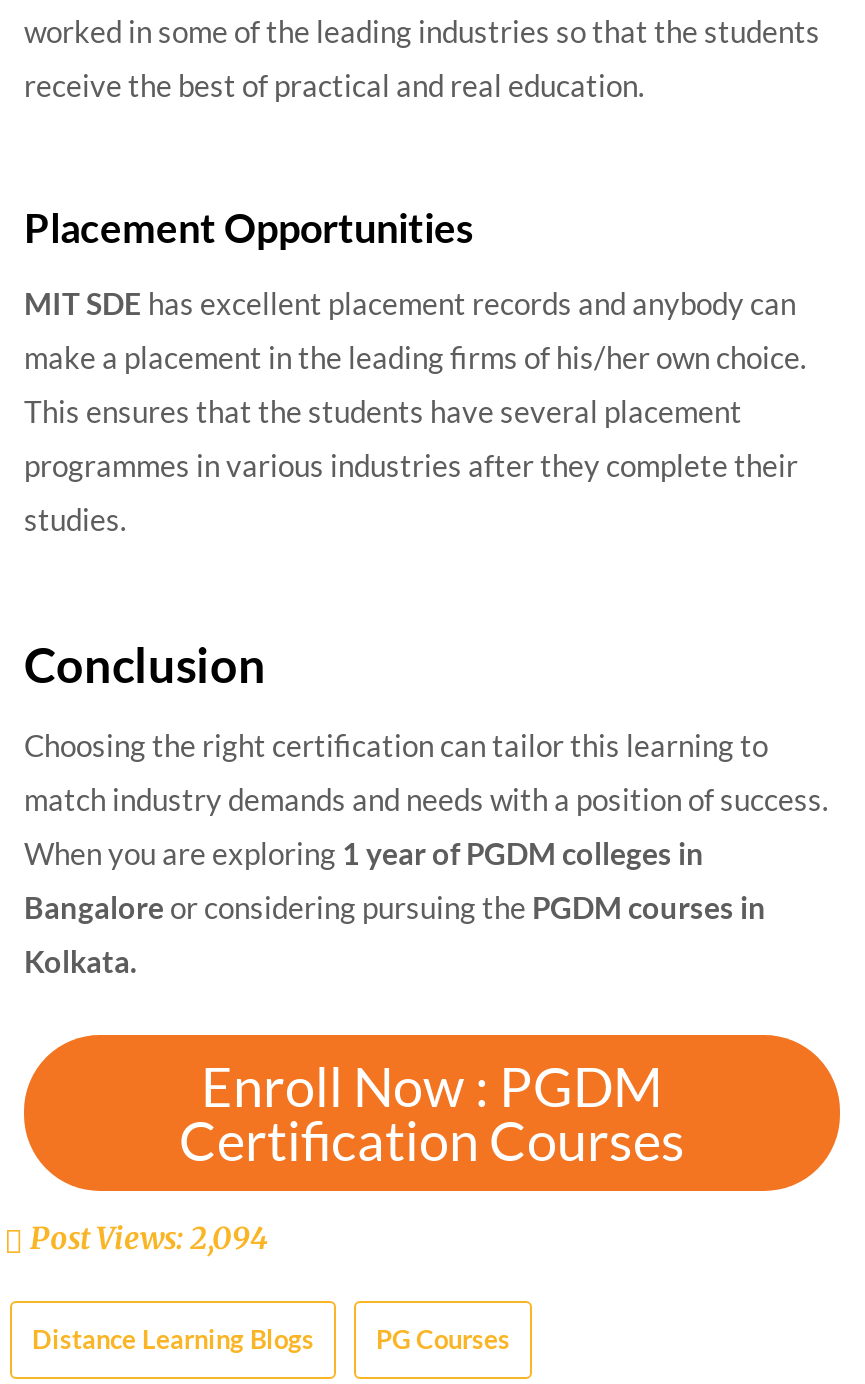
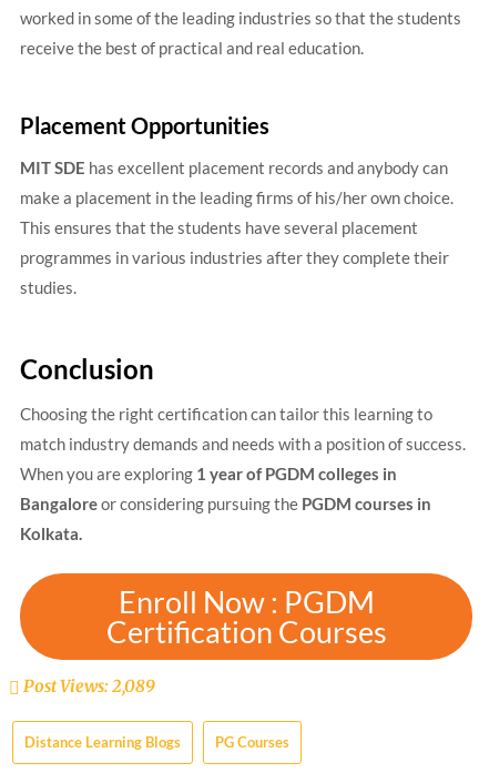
- Post Views: 2,094
+ Post Views: 2,089
